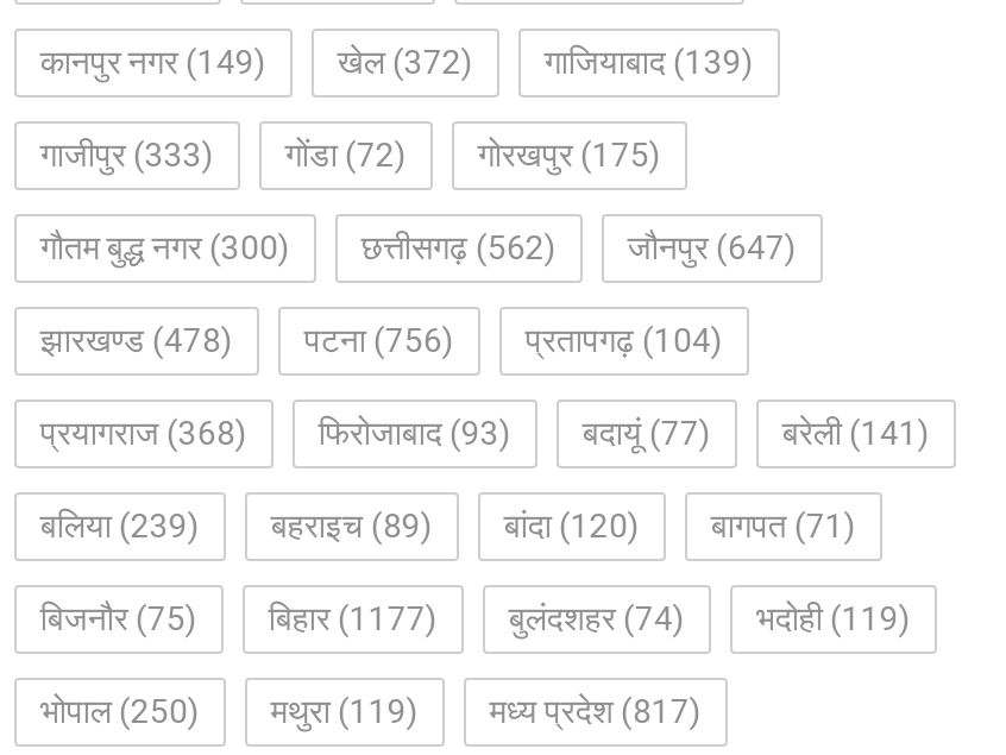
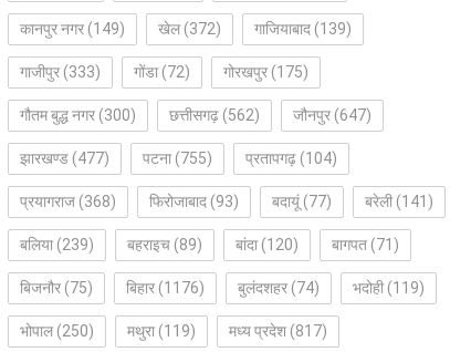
- झारखण्ड (478)
+ झारखण्ड (477)

- पटना (756)
+ पटना (755)

- बिजनौर (75) बिहार (1177) बुलंदशहर (74) भदोही (119)
+ बिजनौर (75) बिहार (1176) बुलंदशहर (74) भदोही (119)
